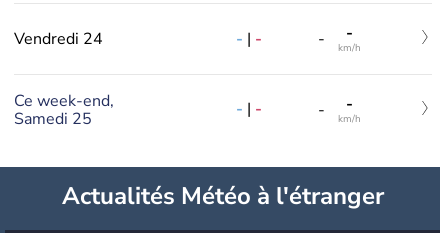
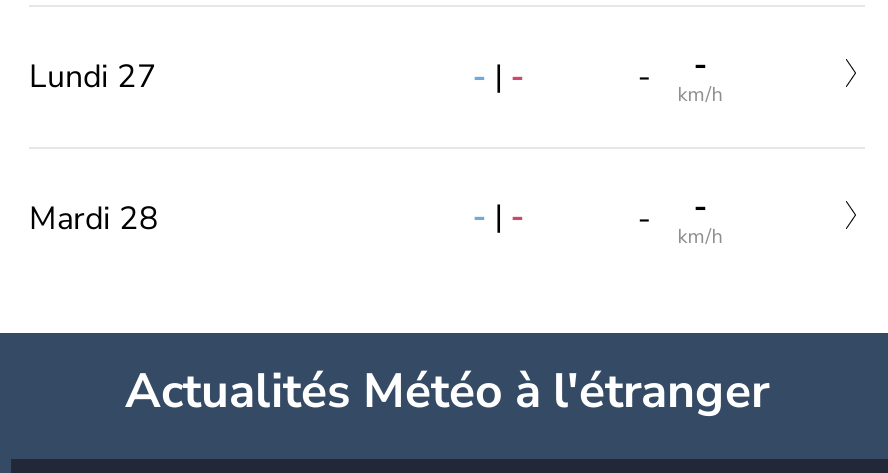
- Vendredi 24
+ Lundi 27

- Ce week-end,
- Samedi 25
+ Mardi 28
